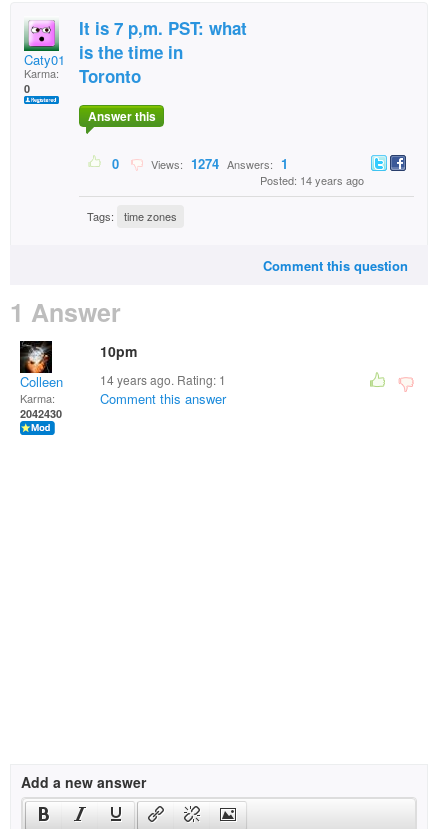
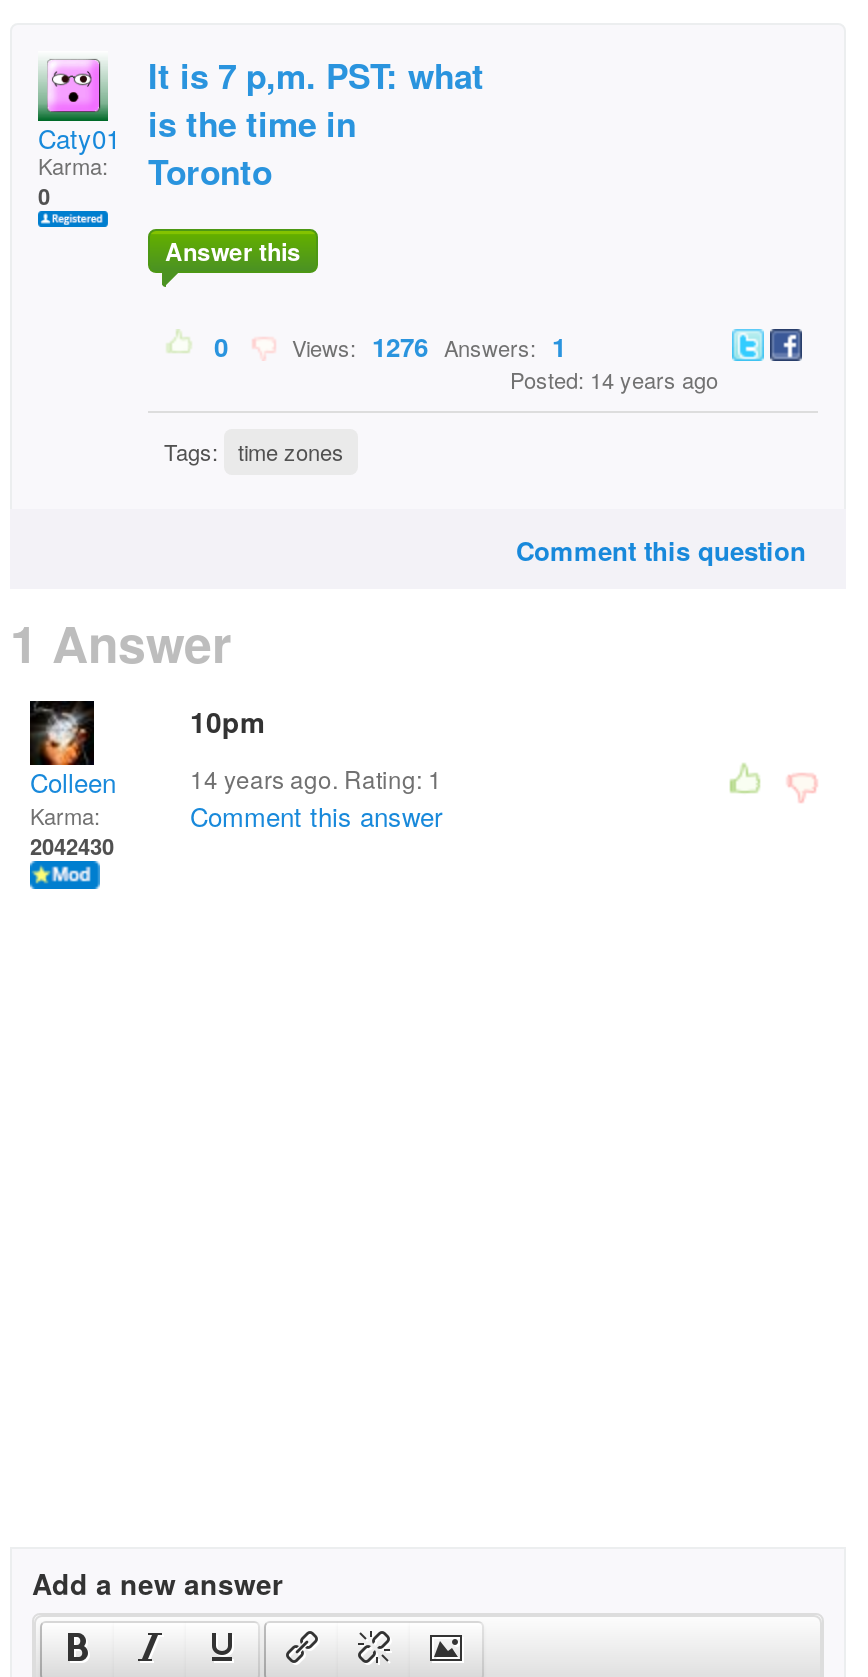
- Views: 1274 Answers: 1
+ Views: 1276 Answers: 1
